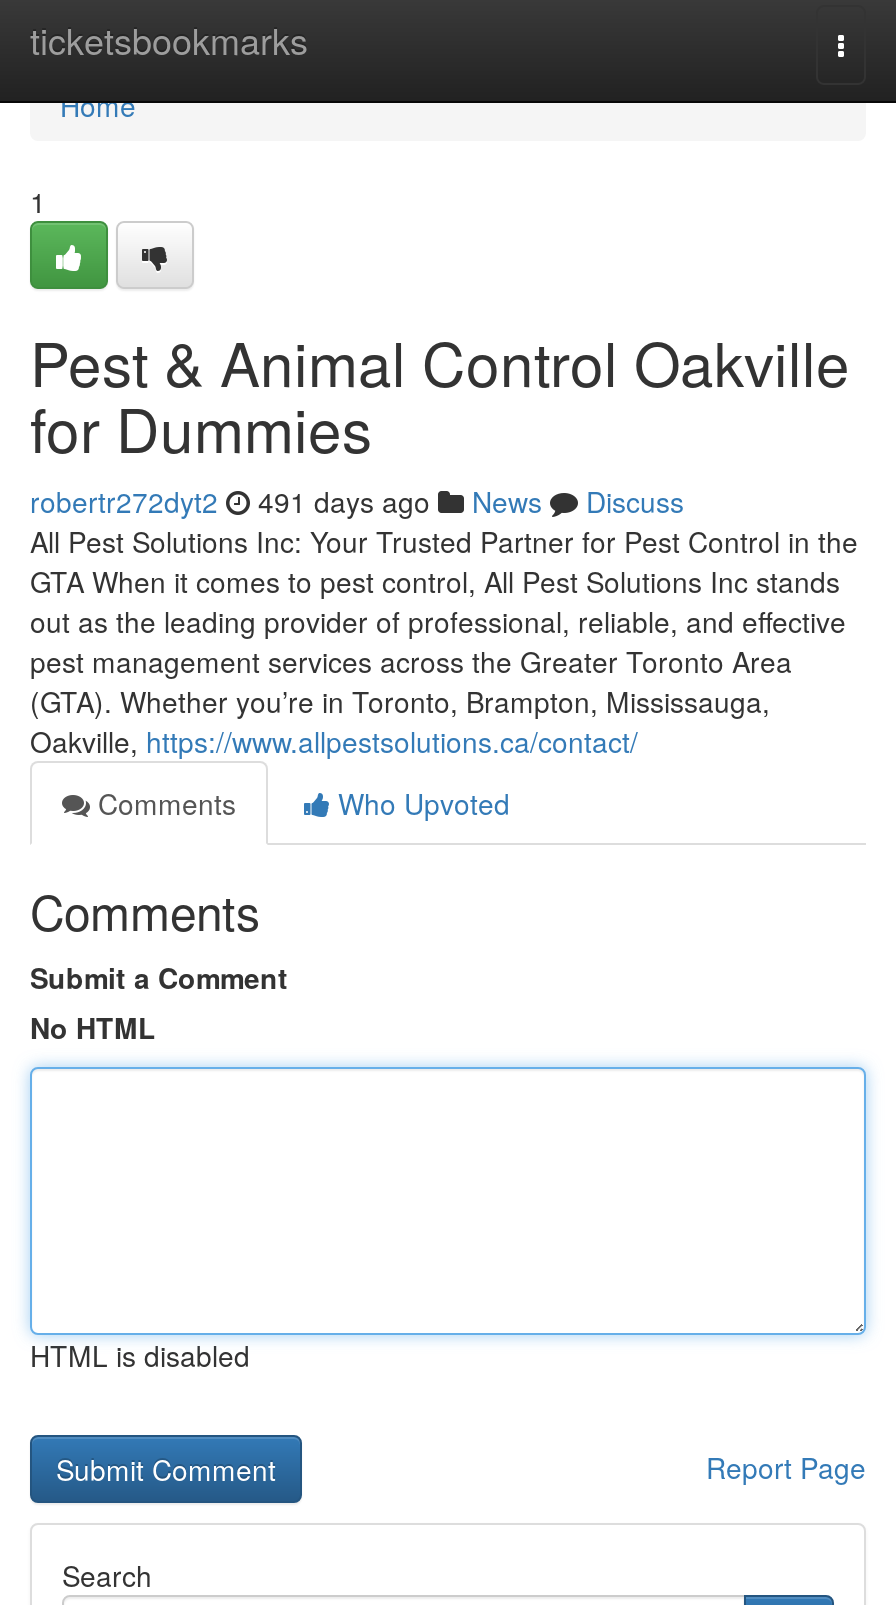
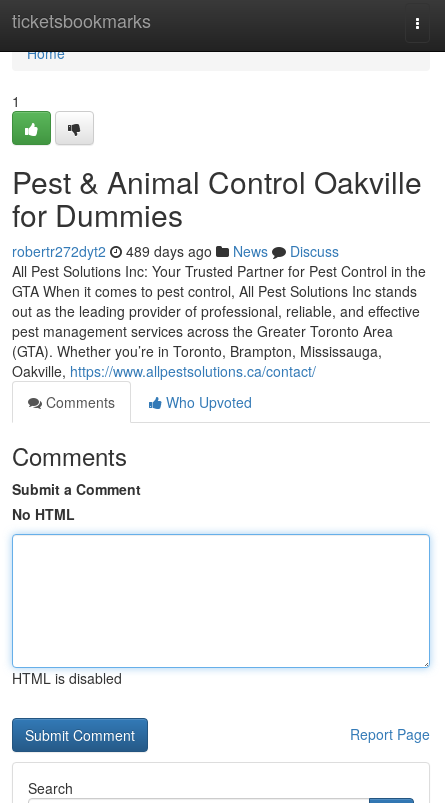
- robertr272dyt2 491 days ago News Discuss
+ robertr272dyt2 489 days ago News Discuss
